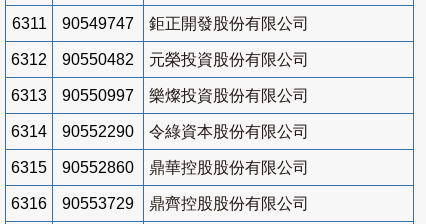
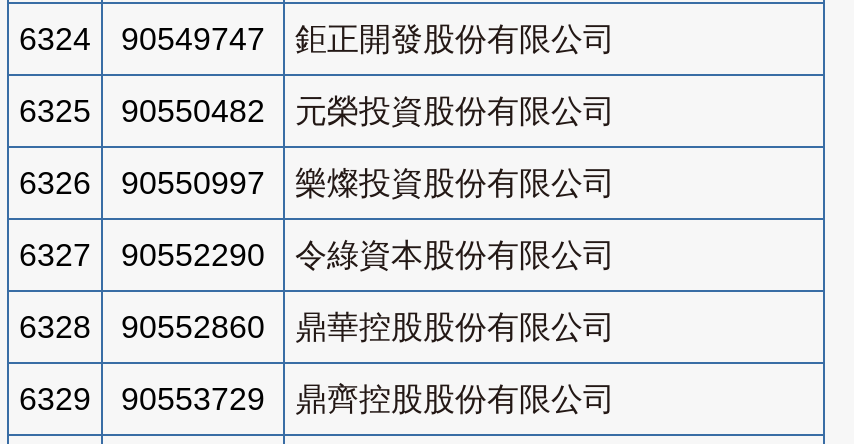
- 6311 90549747 鉅正開發股份有限公司
+ 6324 90549747 鉅正開發股份有限公司

- 6312 90550482 元榮投資股份有限公司
+ 6325 90550482 元榮投資股份有限公司

- 6313 90550997 樂燦投資股份有限公司
+ 6326 90550997 樂燦投資股份有限公司

- 6314 90552290 令綠資本股份有限公司
+ 6327 90552290 令綠資本股份有限公司

- 6315 90552860 鼎華控股股份有限公司
+ 6328 90552860 鼎華控股股份有限公司

- 6316 90553729 鼎齊控股股份有限公司
+ 6329 90553729 鼎齊控股股份有限公司
